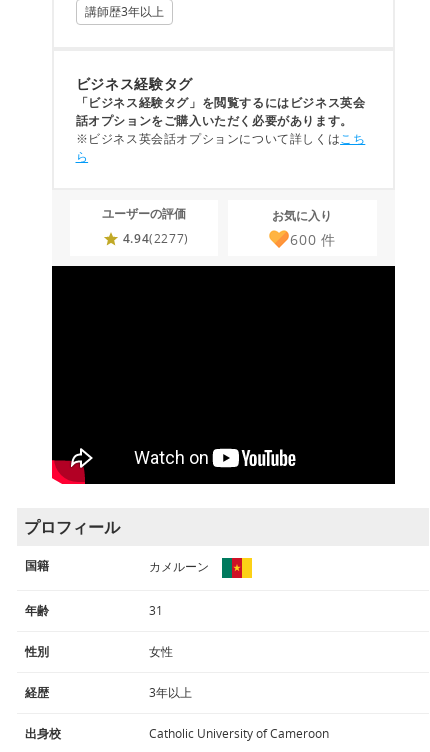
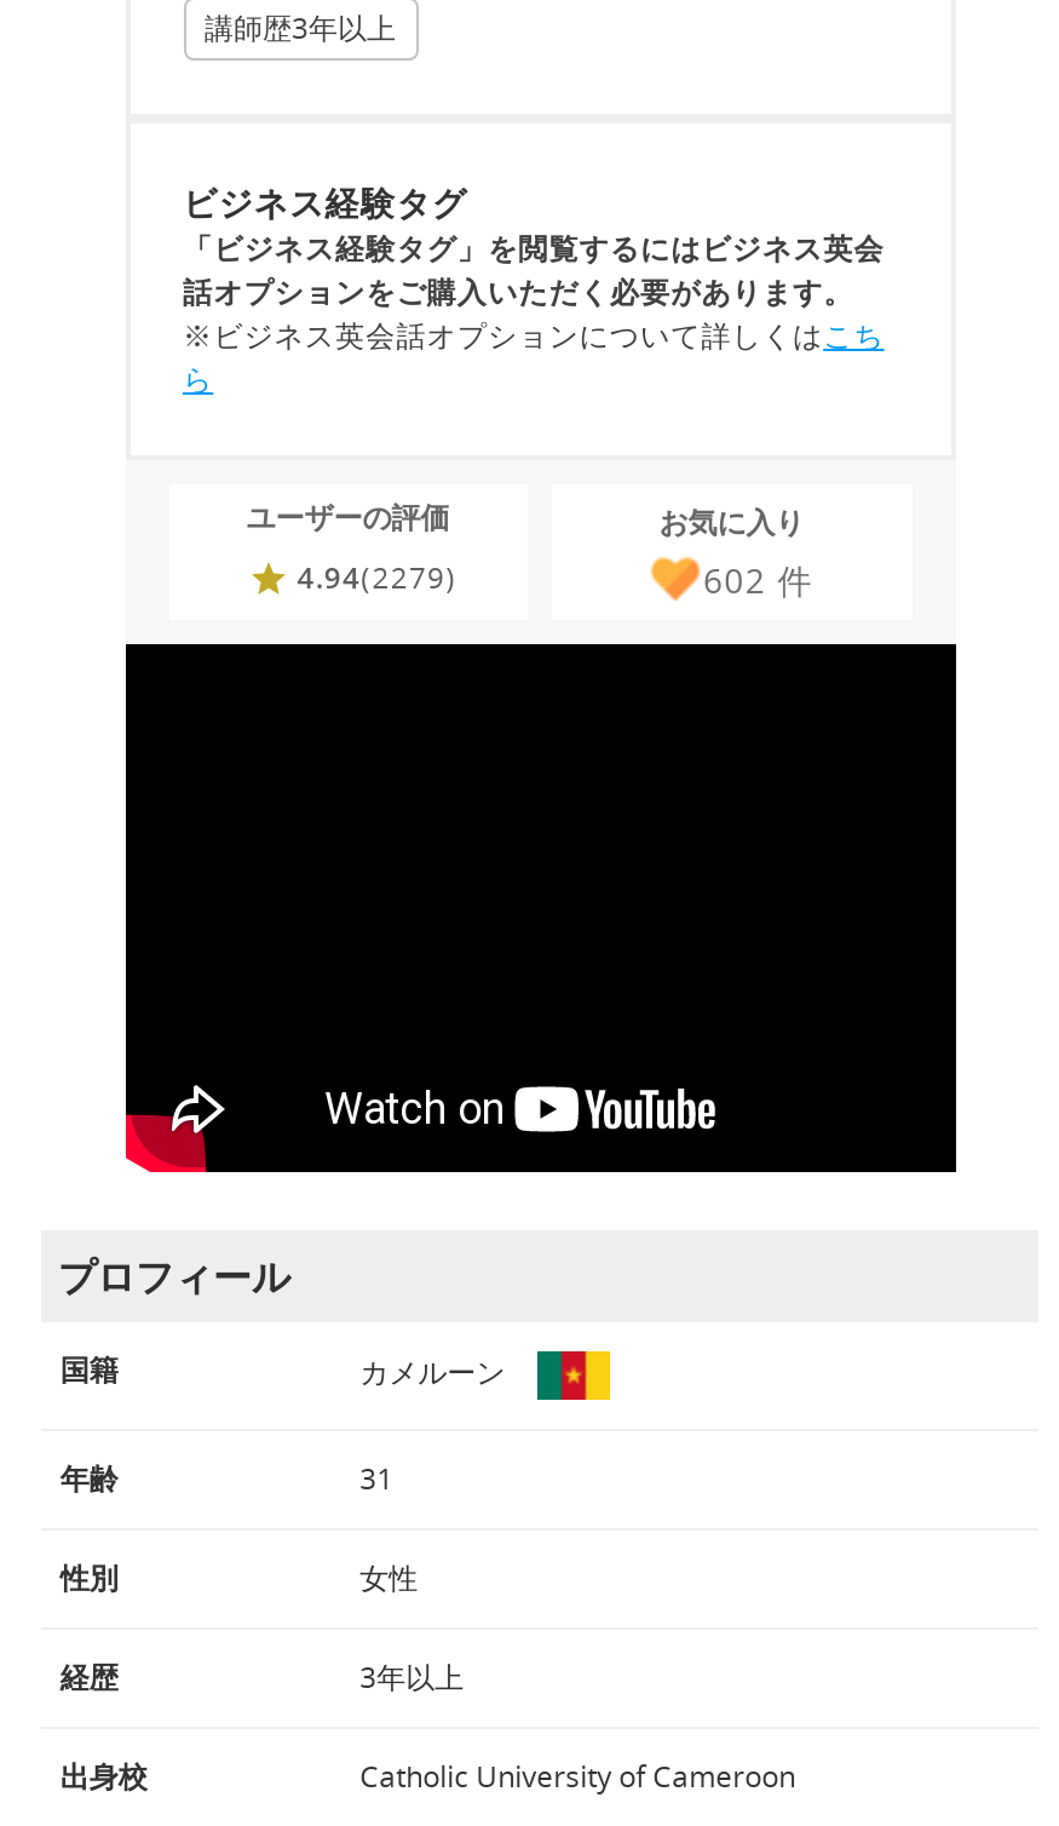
- 4.94(2277)
+ 4.94(2279)

- 600件
+ 602件
